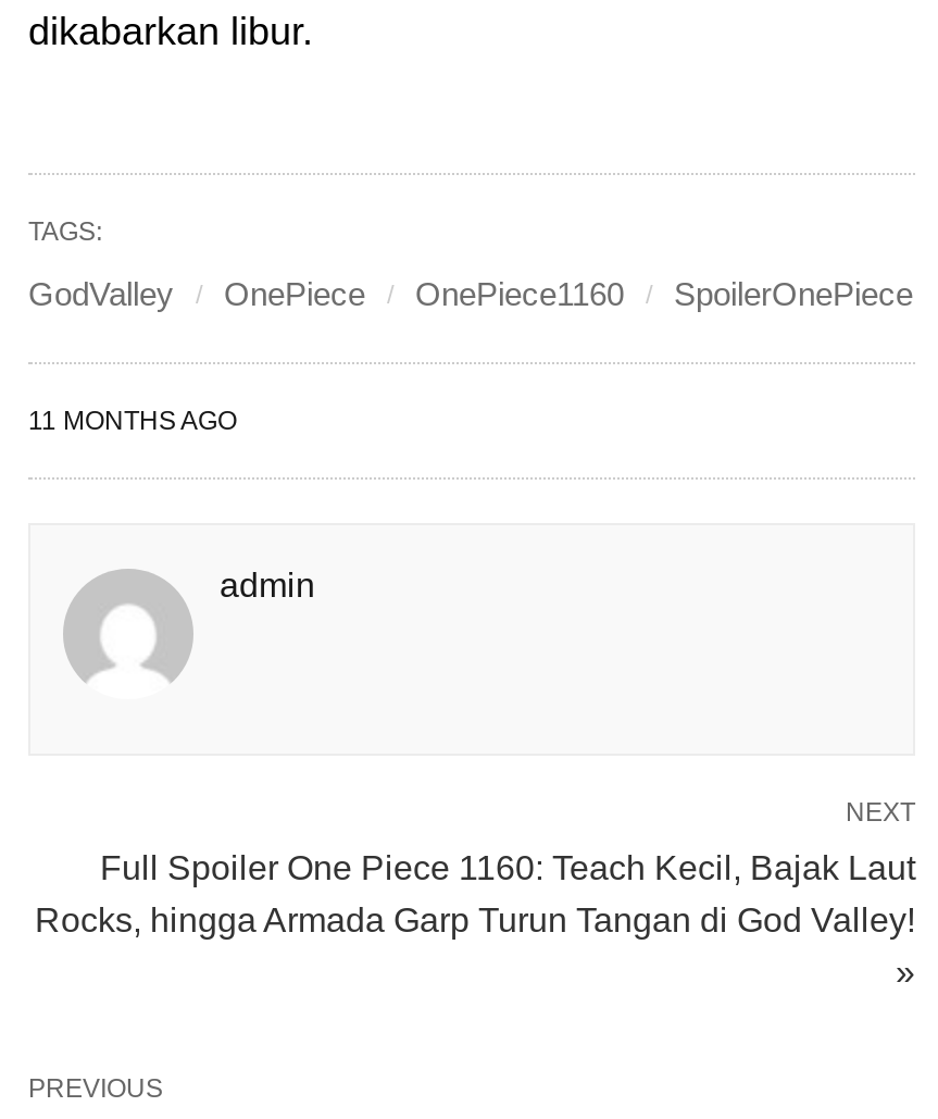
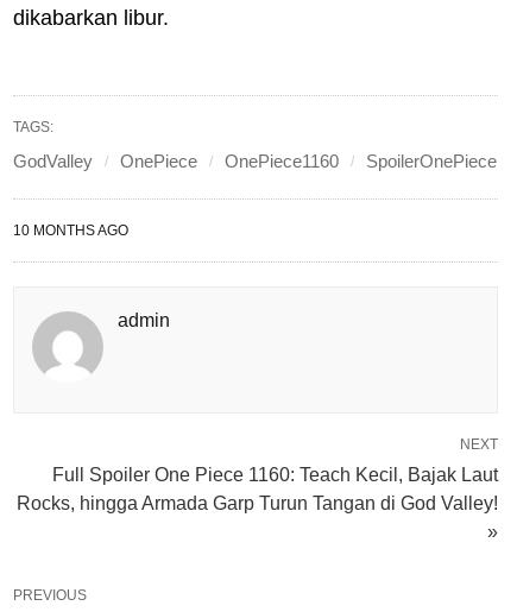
- 11 MONTHS AGO
+ 10 MONTHS AGO
